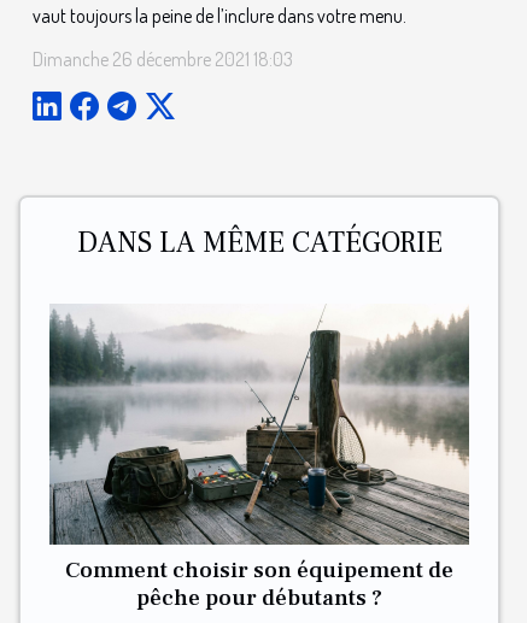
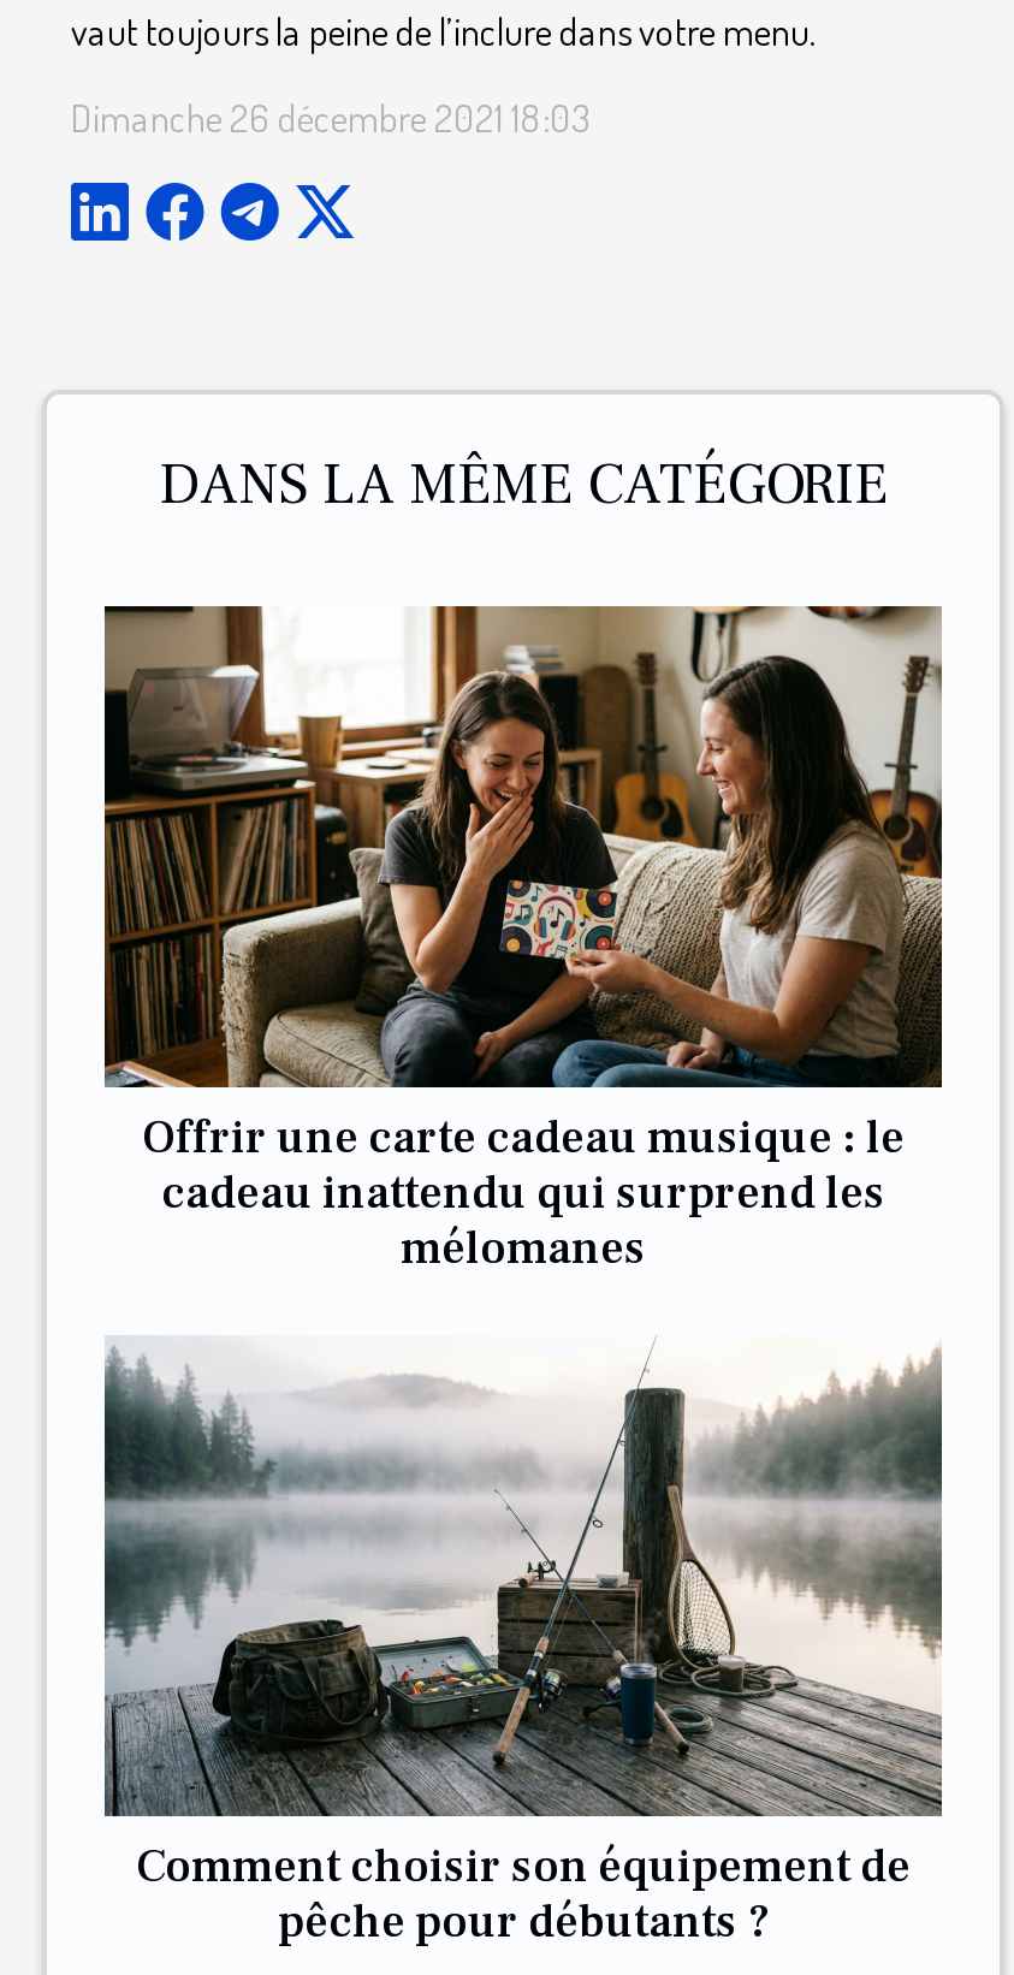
+ [image]
+ Offrir une carte cadeau musique : le
+ cadeau inattendu qui surprend les
+ mélomanes
